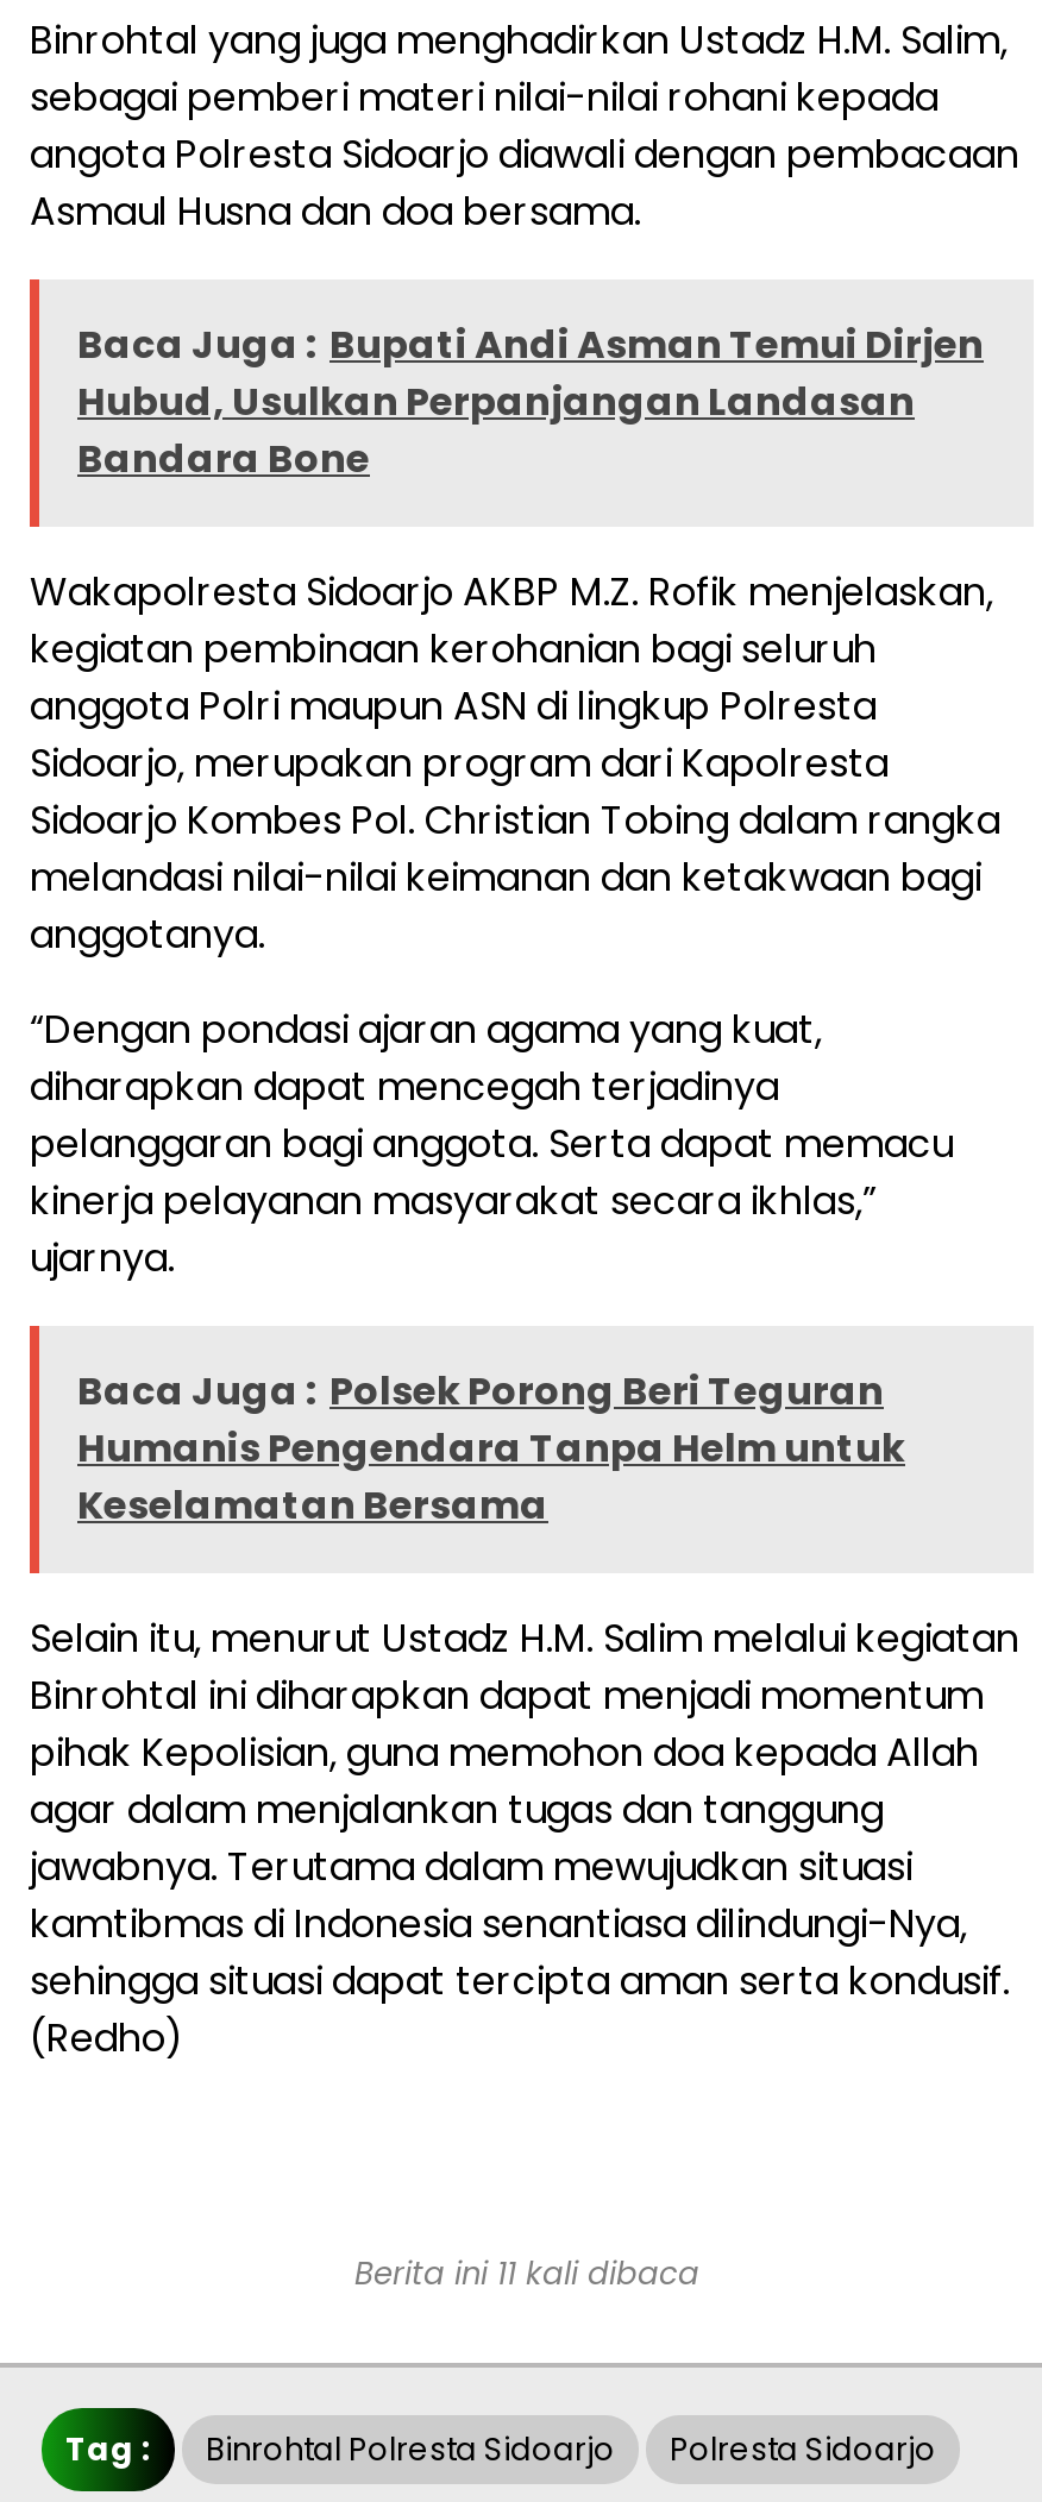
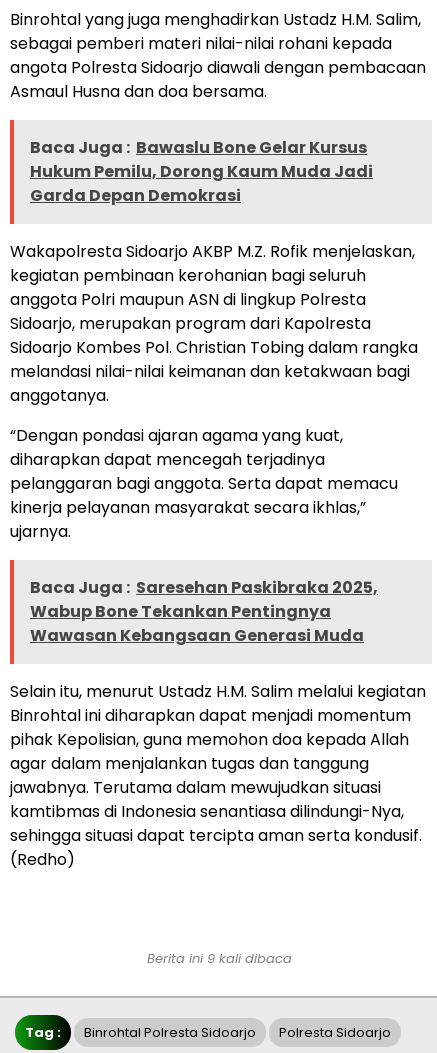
- Baca Juga : Bupati Andi Asman Temui Dirjen
- Hubud, Usulkan Perpanjangan Landasan
- Bandara Bone
+ Baca Juga : Bawaslu Bone Gelar Kursus
+ Hukum Pemilu, Dorong Kaum Muda Jadi
+ Garda Depan Demokrasi

- Baca Juga : Polsek Porong Beri Teguran
- Humanis Pengendara Tanpa Helm untuk
- Keselamatan Bersama
+ Baca Juga : Saresehan Paskibraka 2025,
+ Wabup Bone Tekankan Pentingnya
+ Wawasan Kebangsaan Generasi Muda

- Berita ini 11 kali dibaca
+ Berita ini 9 kali dibaca
